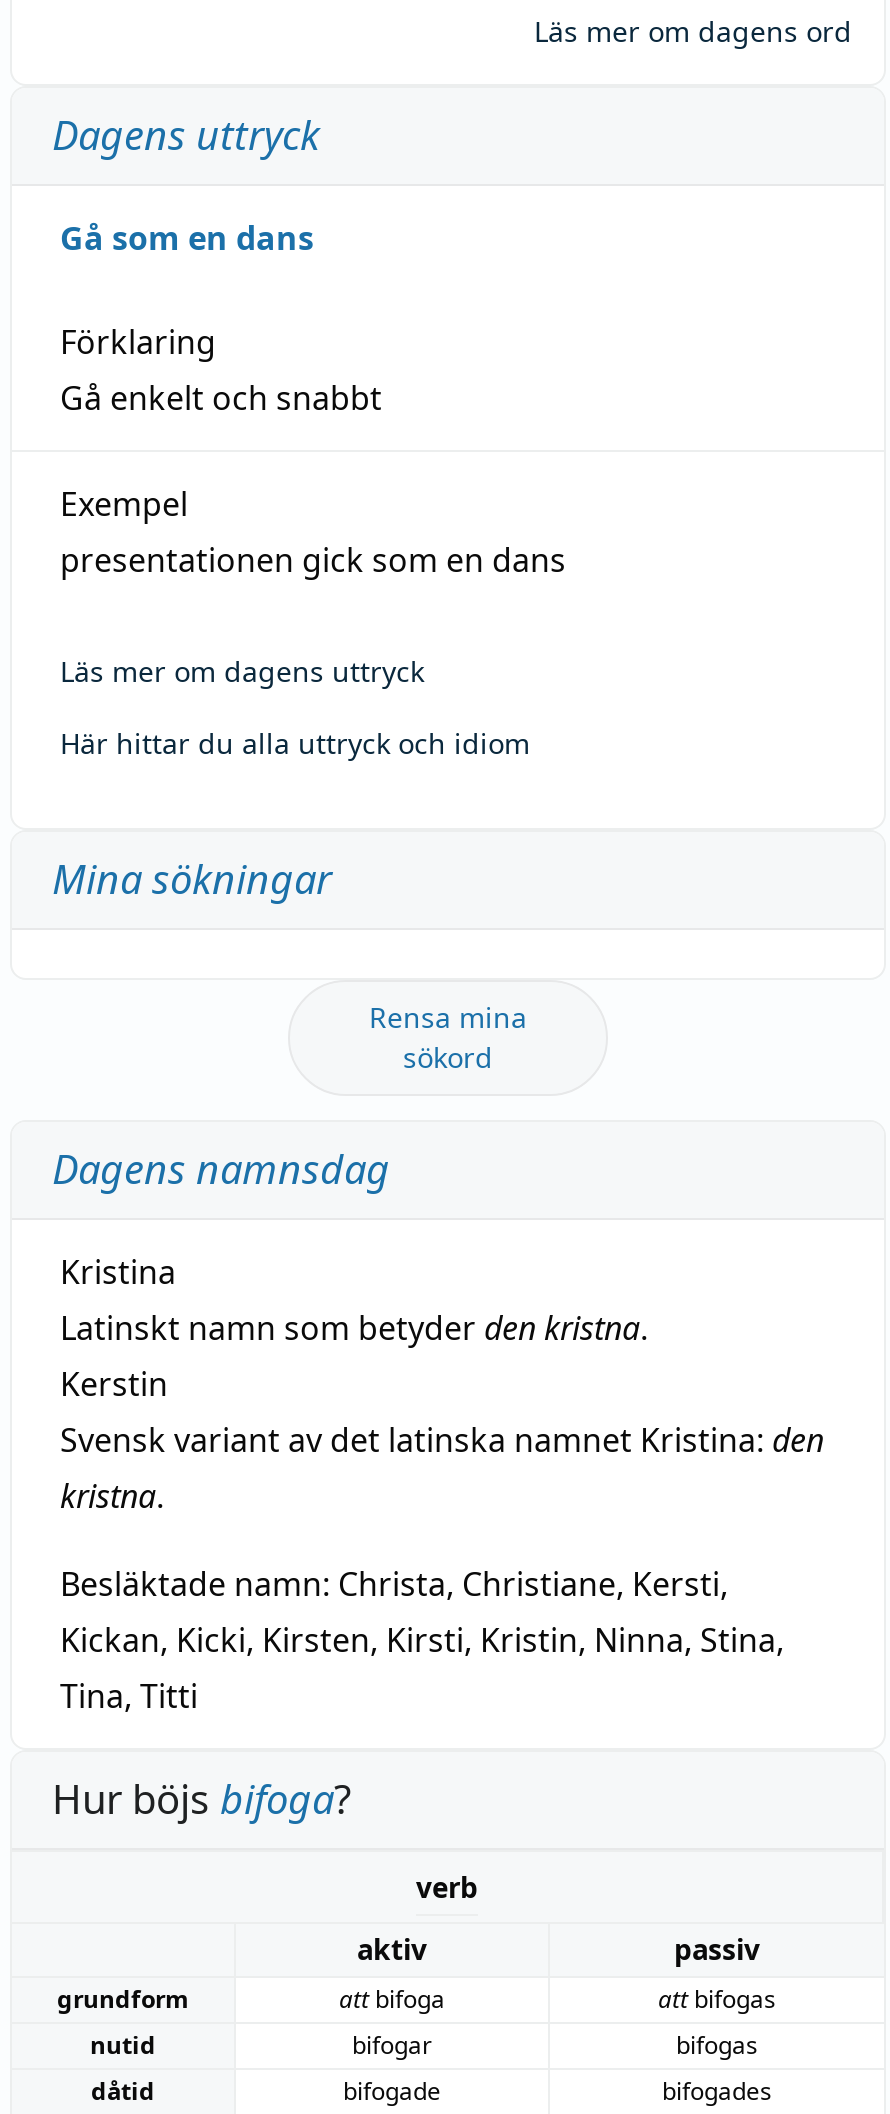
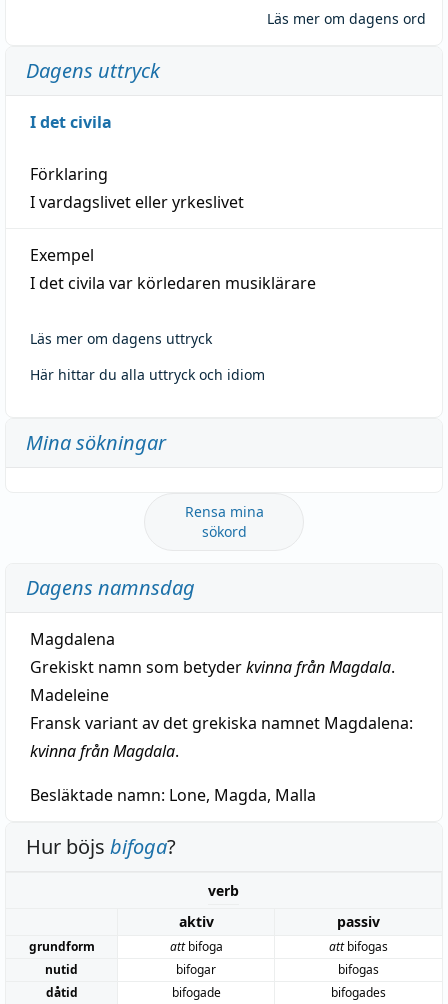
- Gå som en dans
+ I det civila

- Gå enkelt och snabbt
+ I vardagslivet eller yrkeslivet

- presentationen gick som en dans
+ I det civila var körledaren musiklärare

- Kristina
- Latinskt namn som betyder den kristna.
- Kerstin
- Svensk variant av det latinska namnet Kristina: den
- kristna.
+ Magdalena
+ Grekiskt namn som betyder kvinna från Magdala.
+ Madeleine
+ Fransk variant av det grekiska namnet Magdalena:
+ kvinna från Magdala.

- Besläktade namn: Christa, Christiane, Kersti,
- Kickan, Kicki, Kirsten, Kirsti, Kristin, Ninna, Stina,
- Tina, Titti
+ Besläktade namn: Lone, Magda, Malla
